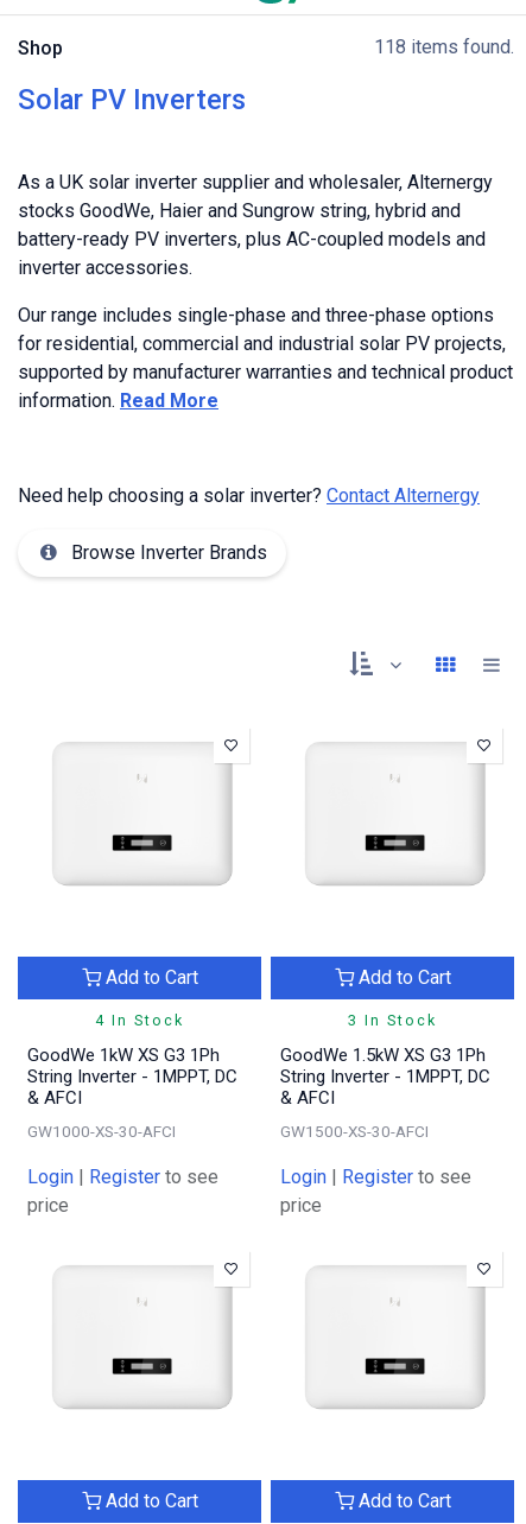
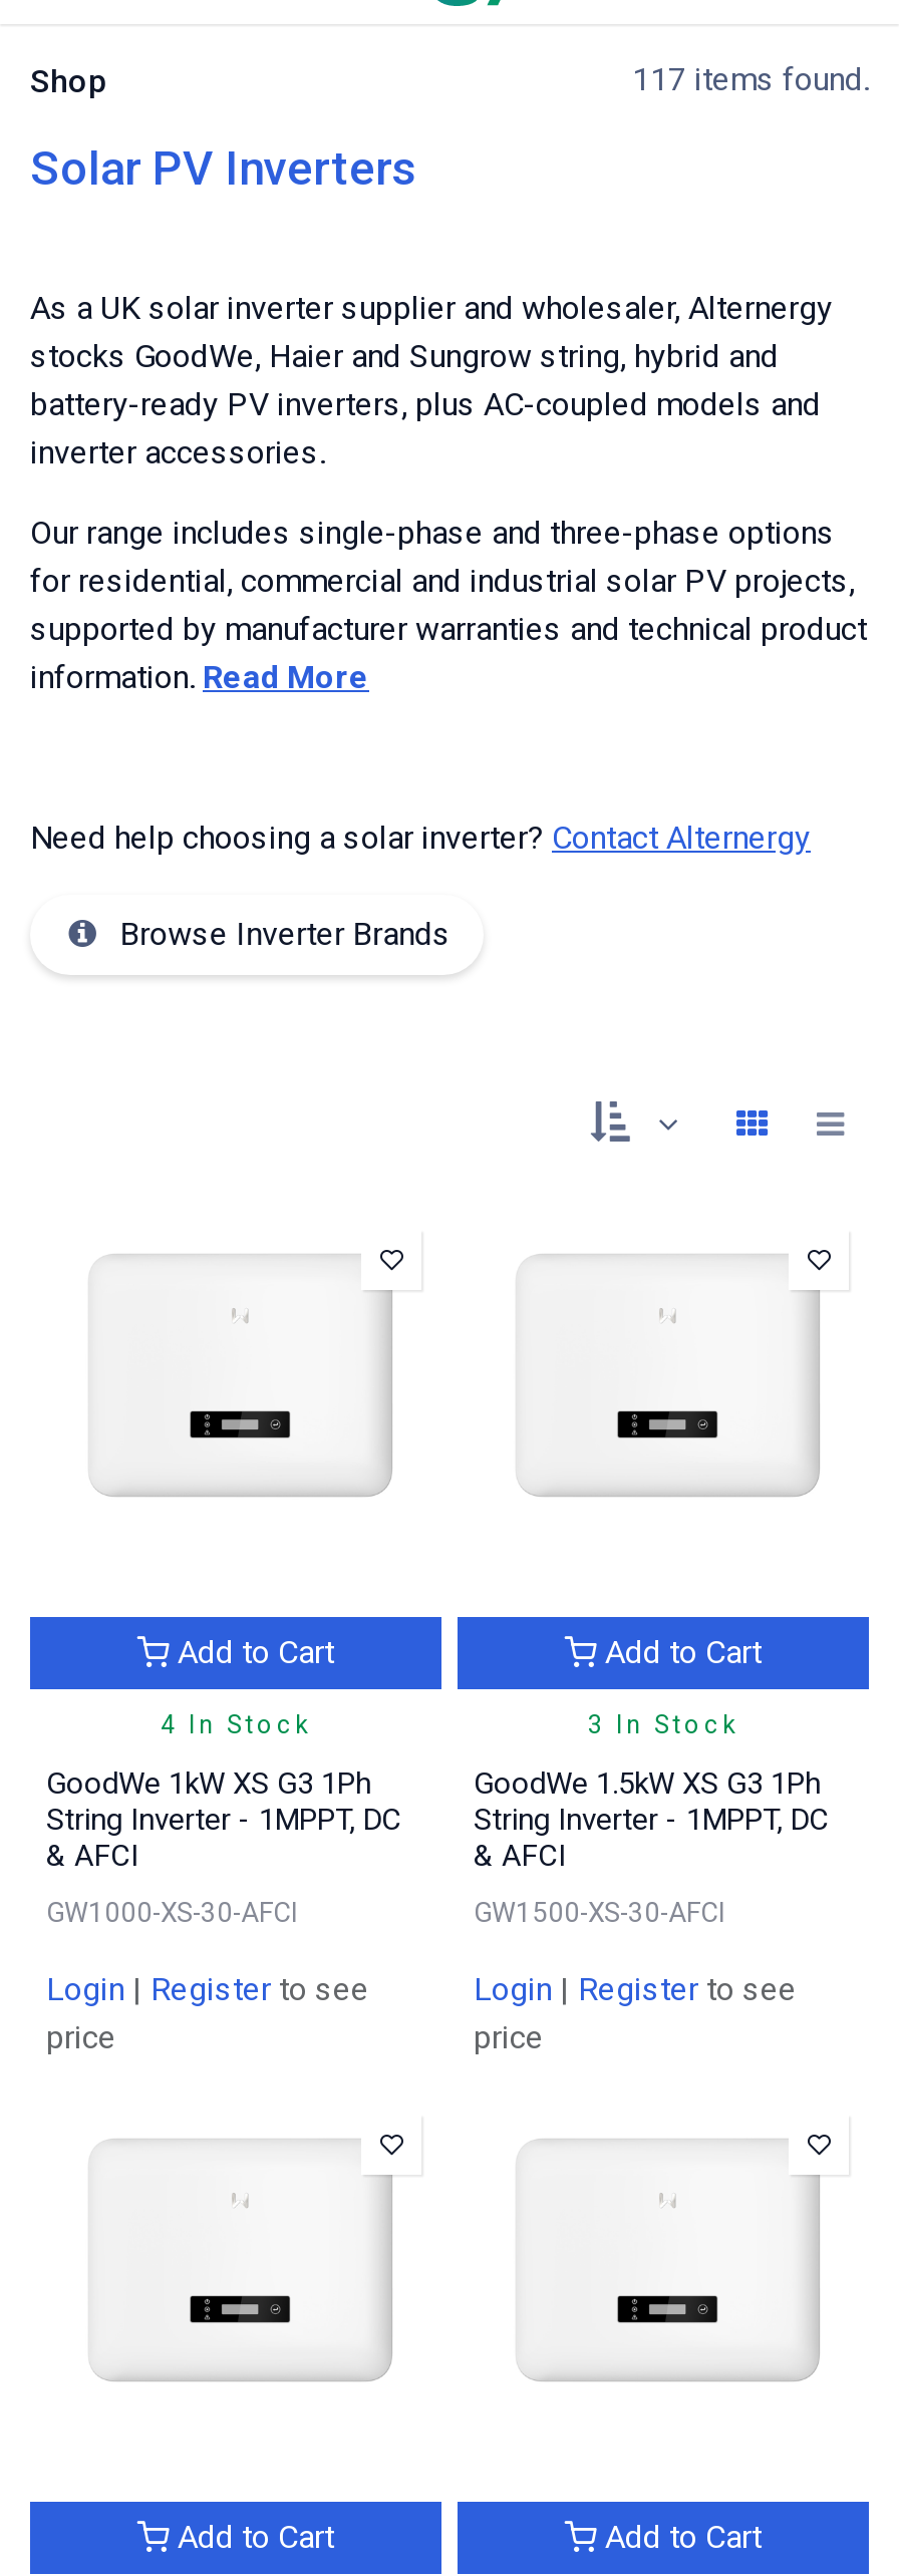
- 118 items found.
+ 117 items found.
